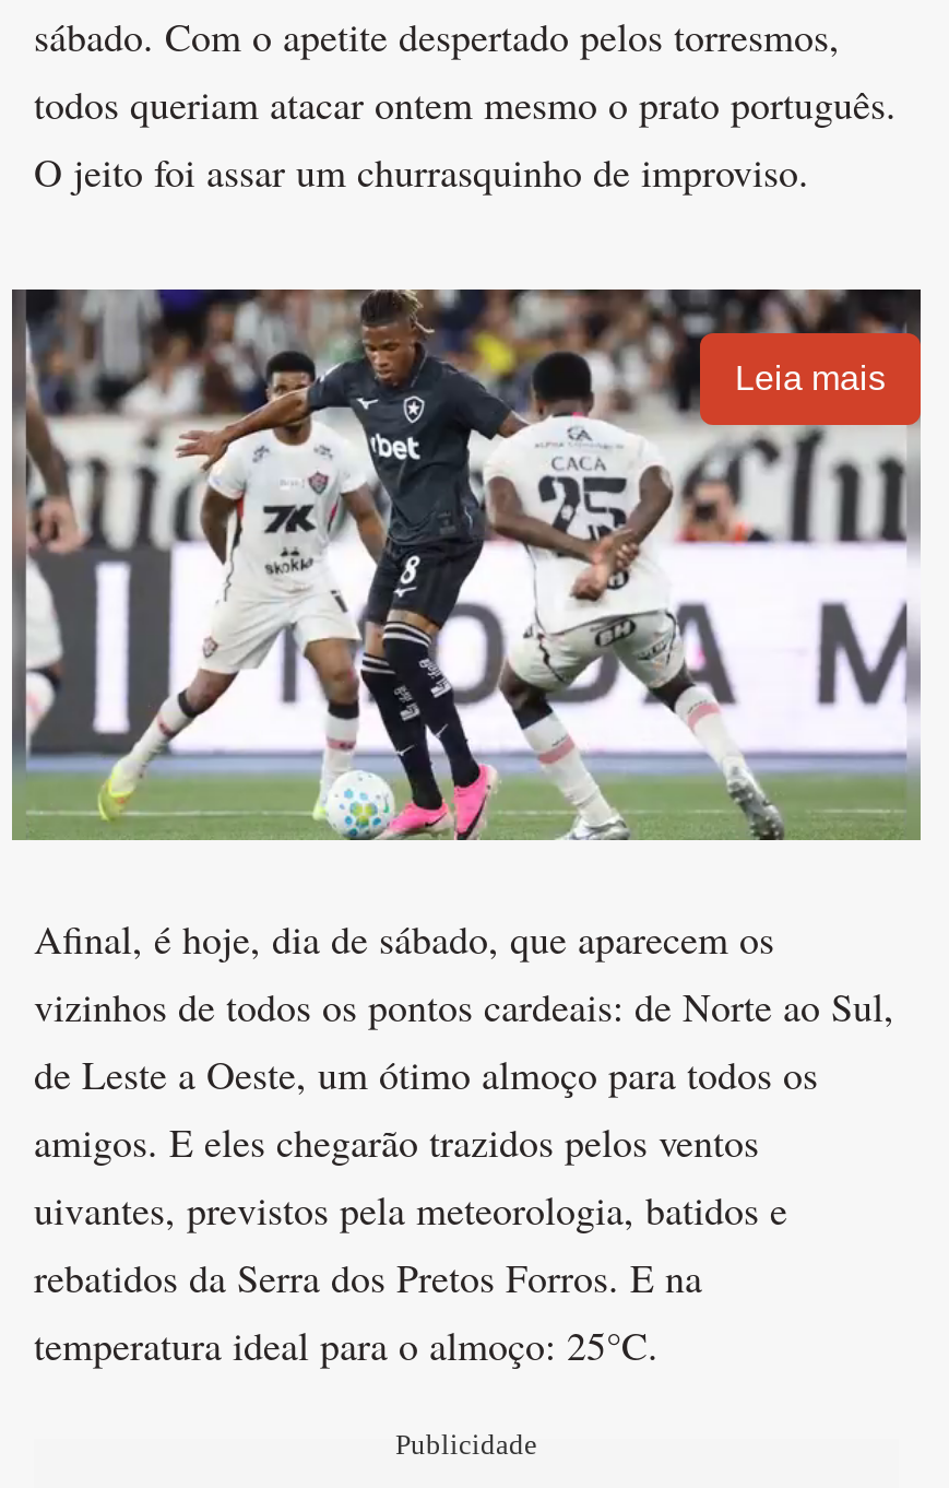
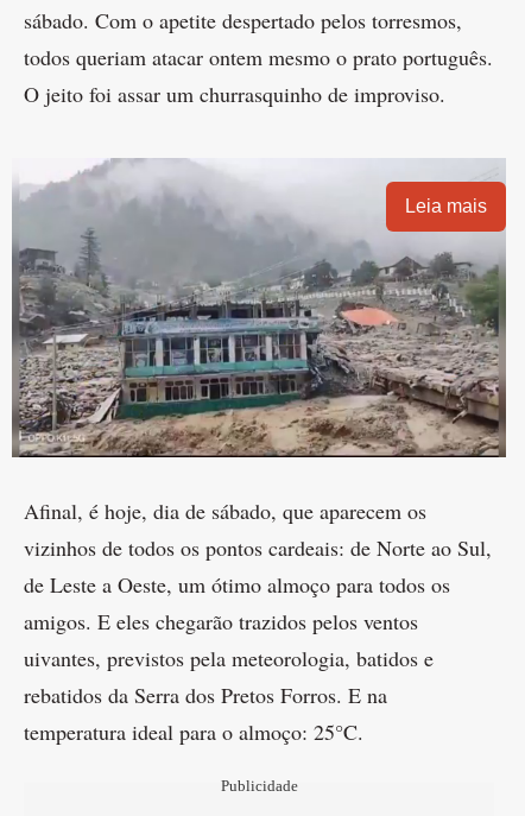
- [image]
+ [image]
